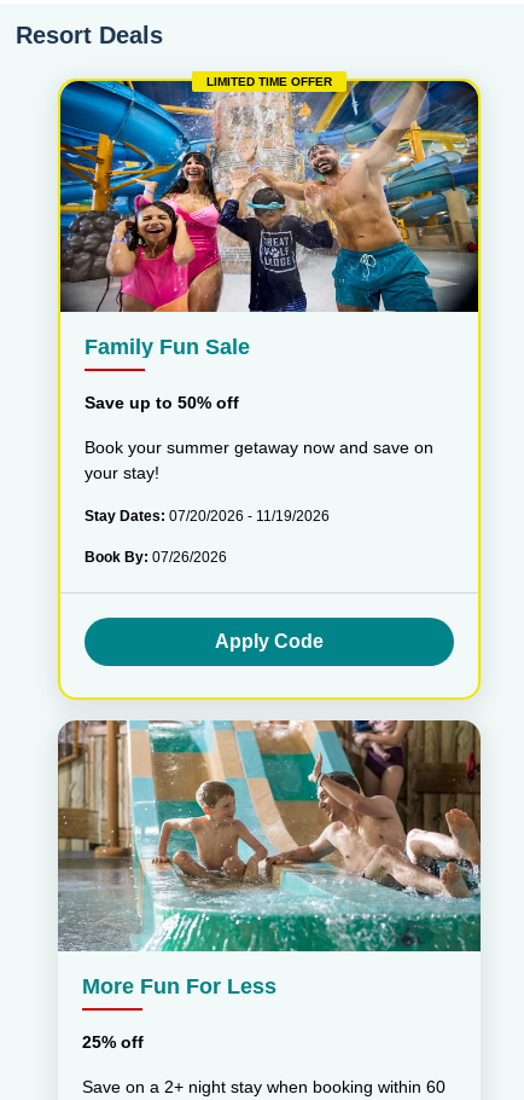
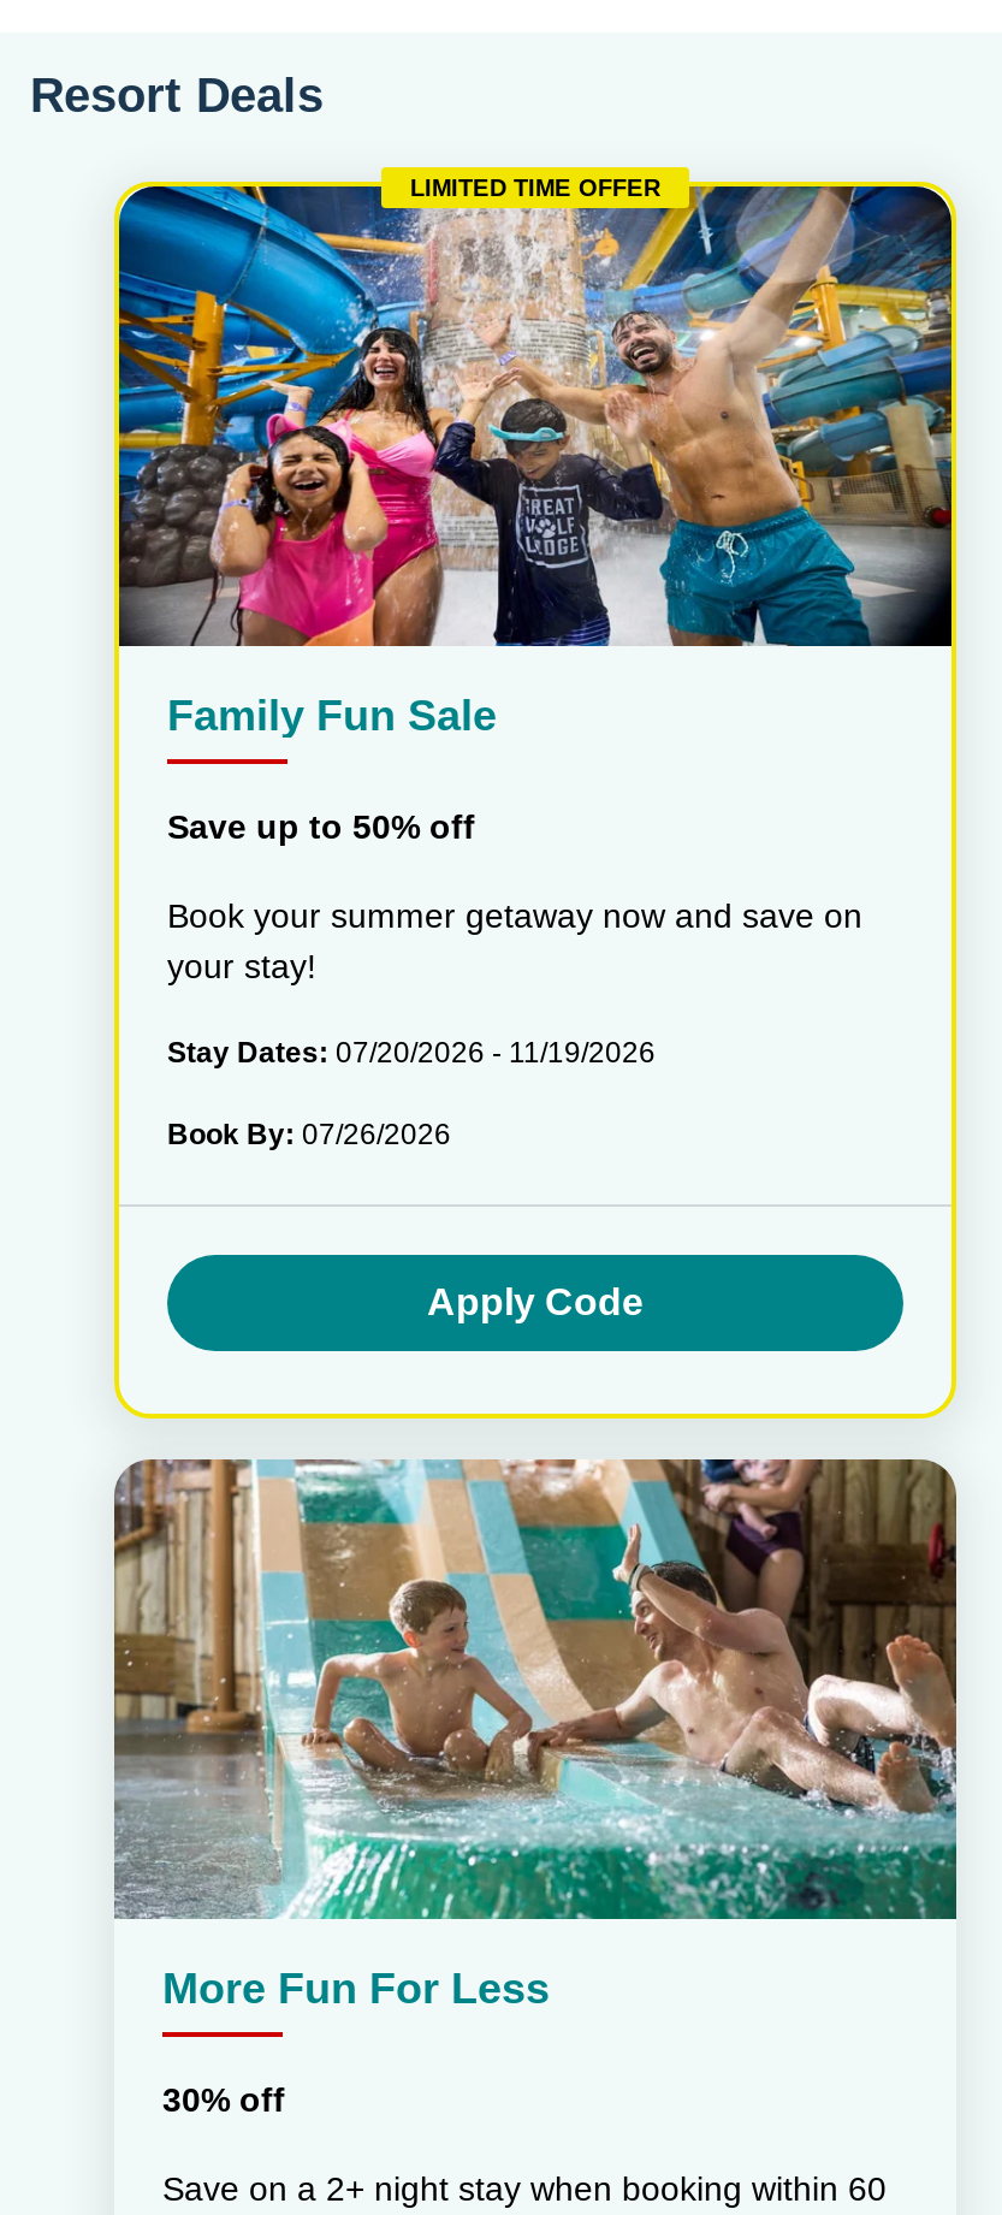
- 25% off
+ 30% off
